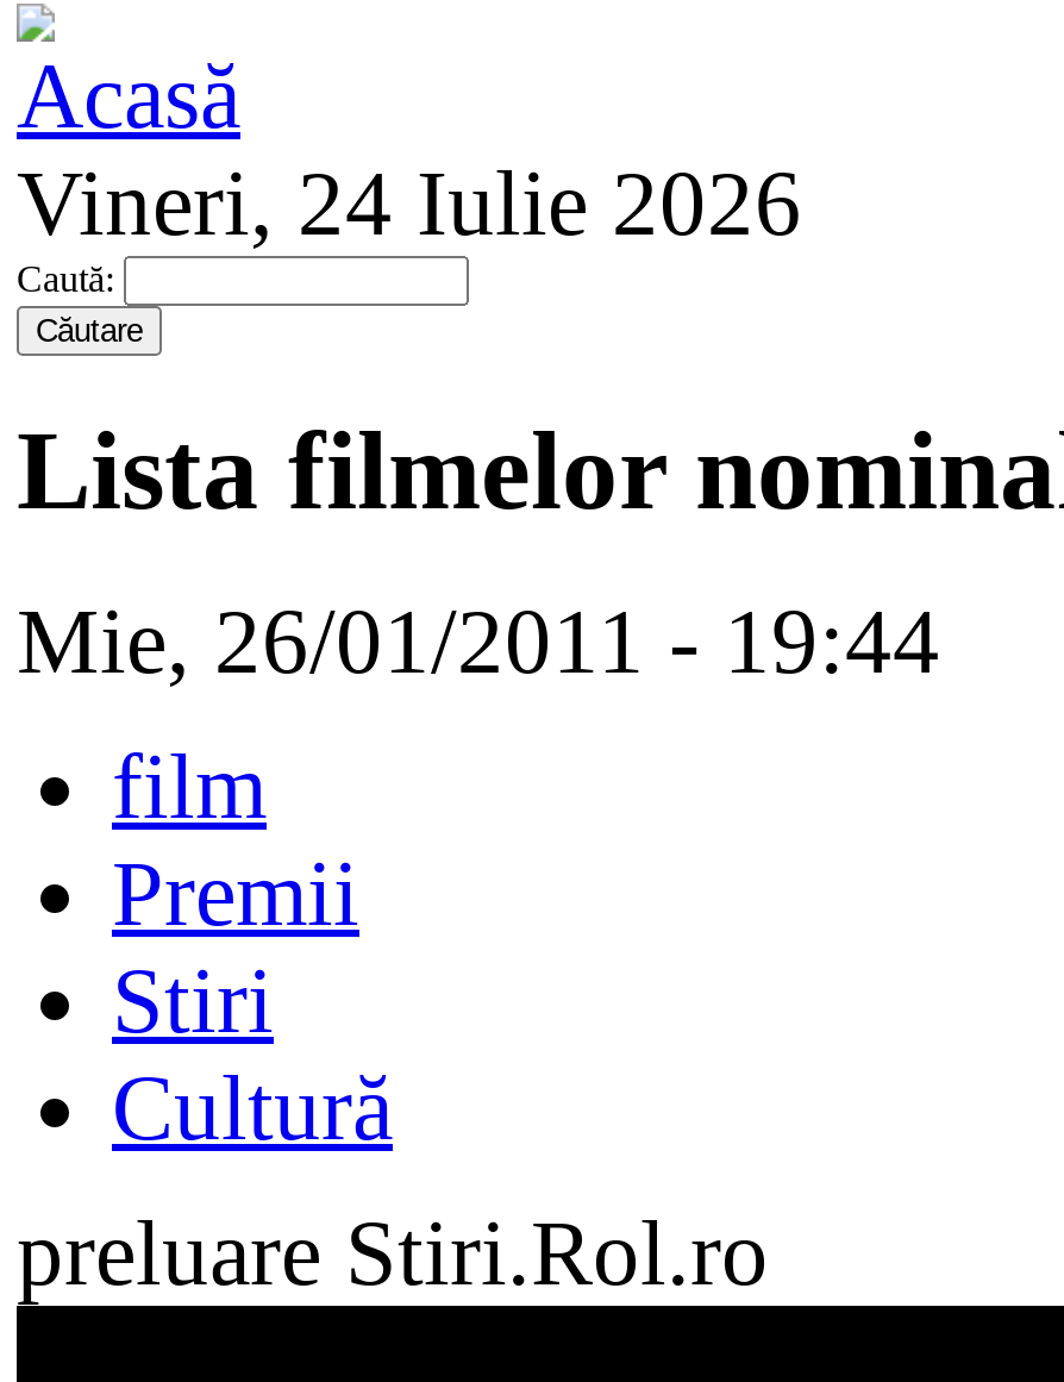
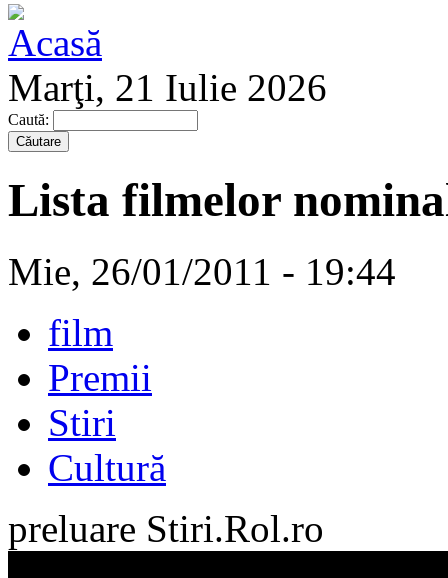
- Vineri, 24 Iulie 2026
+ Marţi, 21 Iulie 2026
